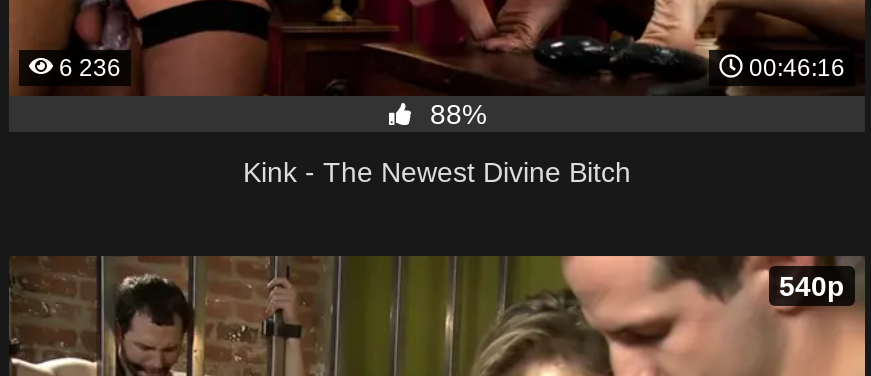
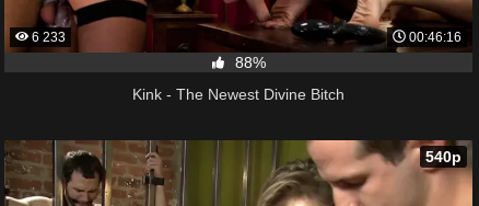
- 6 236
+ 6 233
